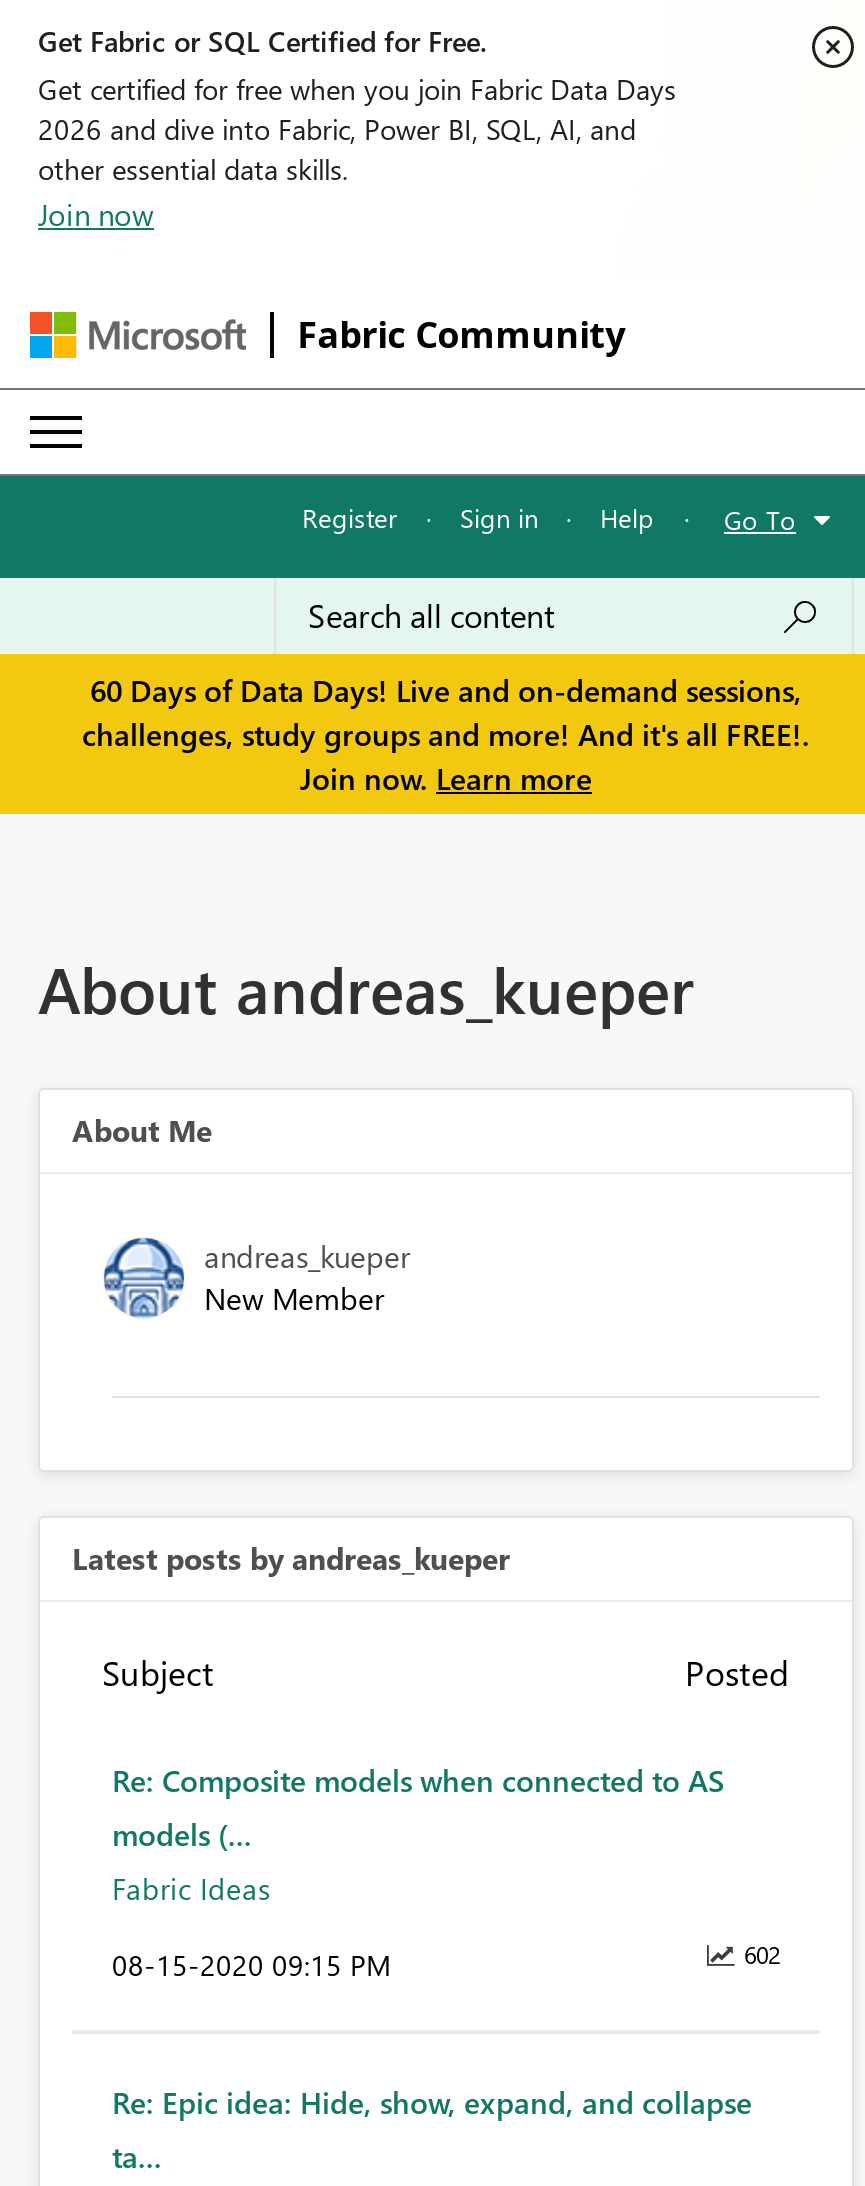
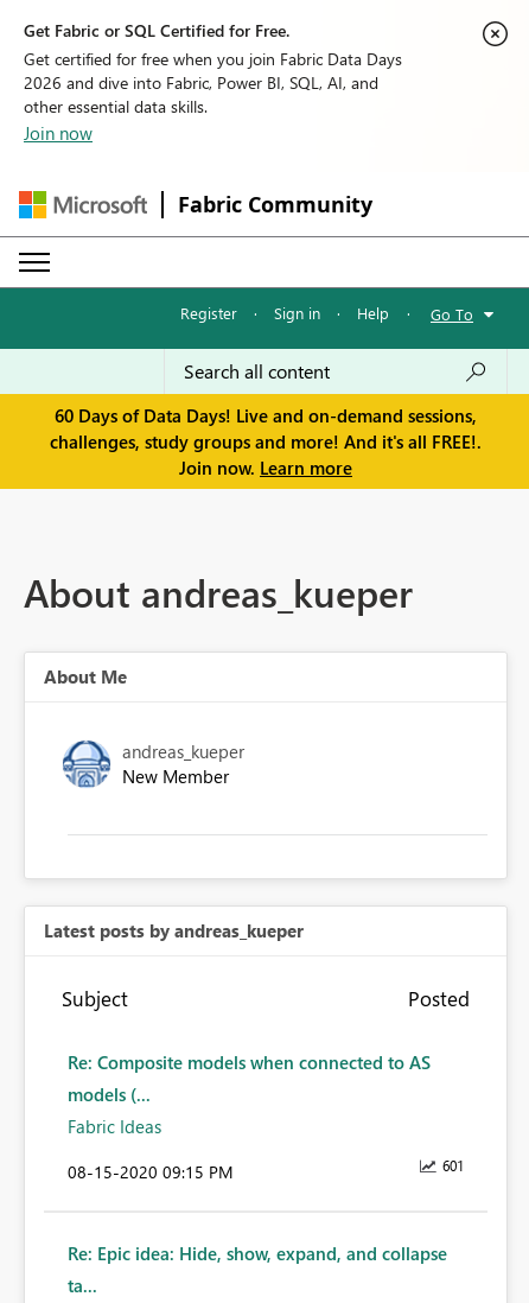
- 602
+ 601
